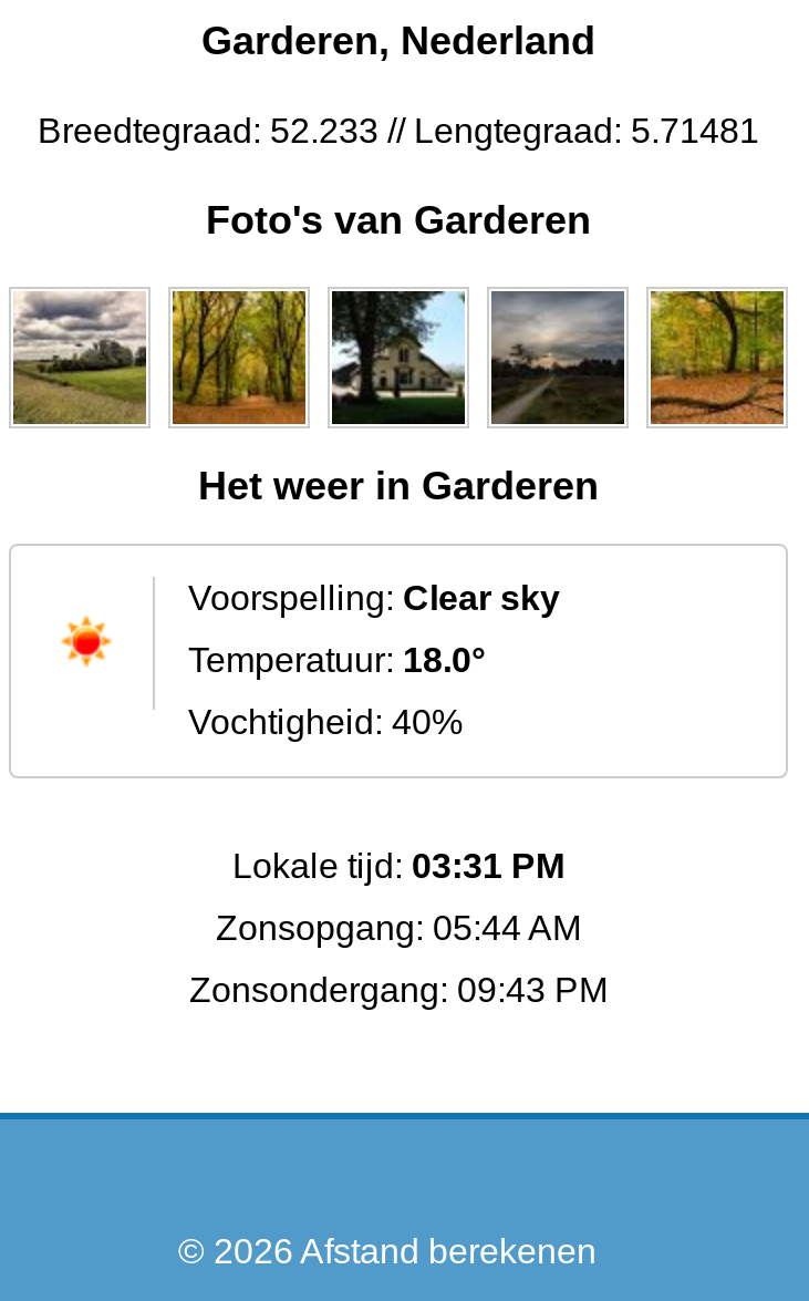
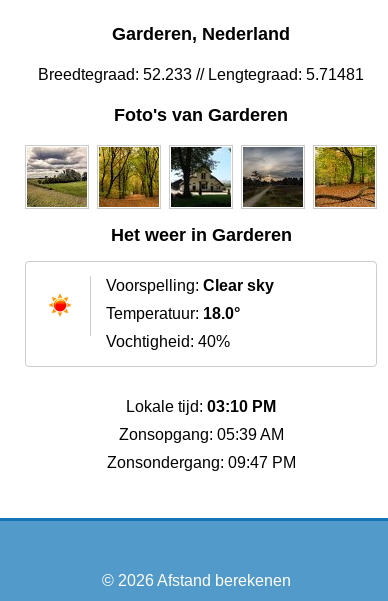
- Lokale tijd: 03:31 PM
+ Lokale tijd: 03:10 PM

- Zonsopgang: 05:44 AM
+ Zonsopgang: 05:39 AM

- Zonsondergang: 09:43 PM
+ Zonsondergang: 09:47 PM
